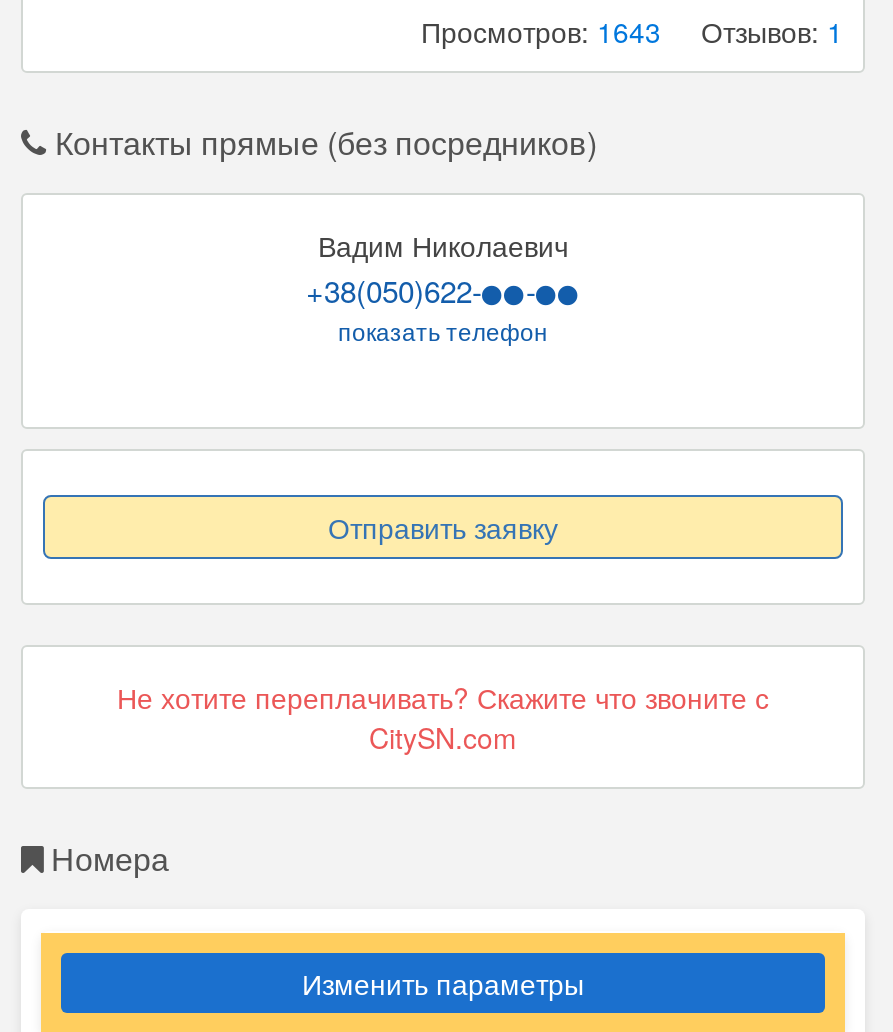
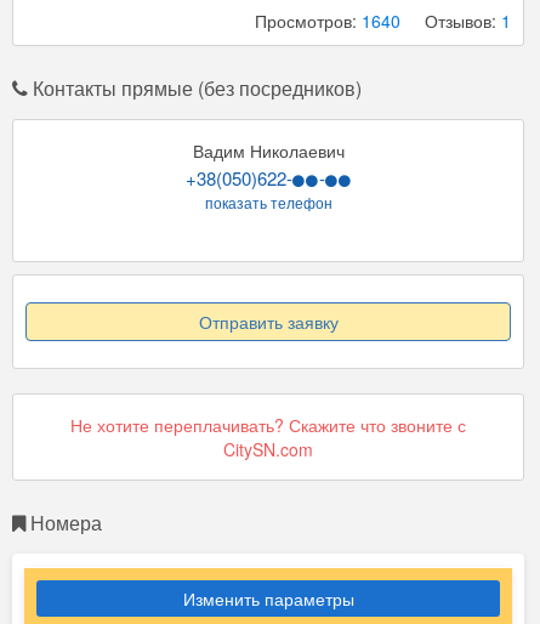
- Просмотров: 1643 Отзывов: 1
+ Просмотров: 1640 Отзывов: 1
